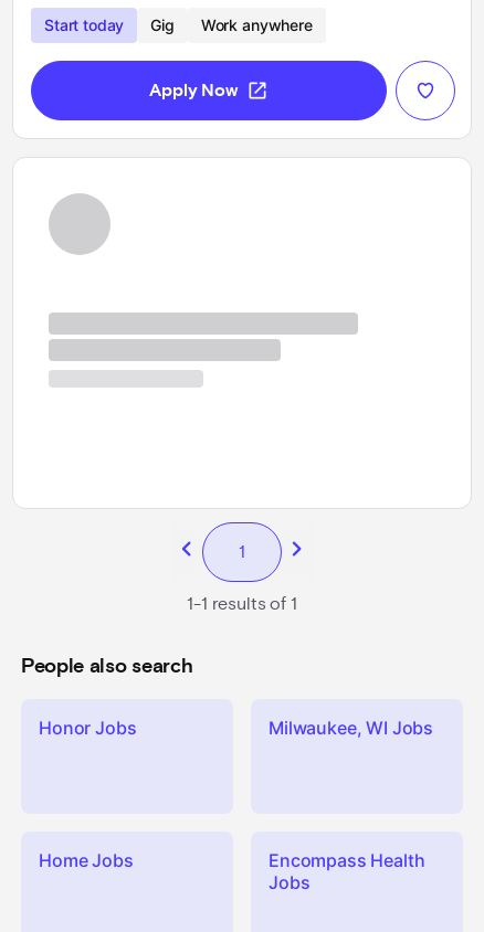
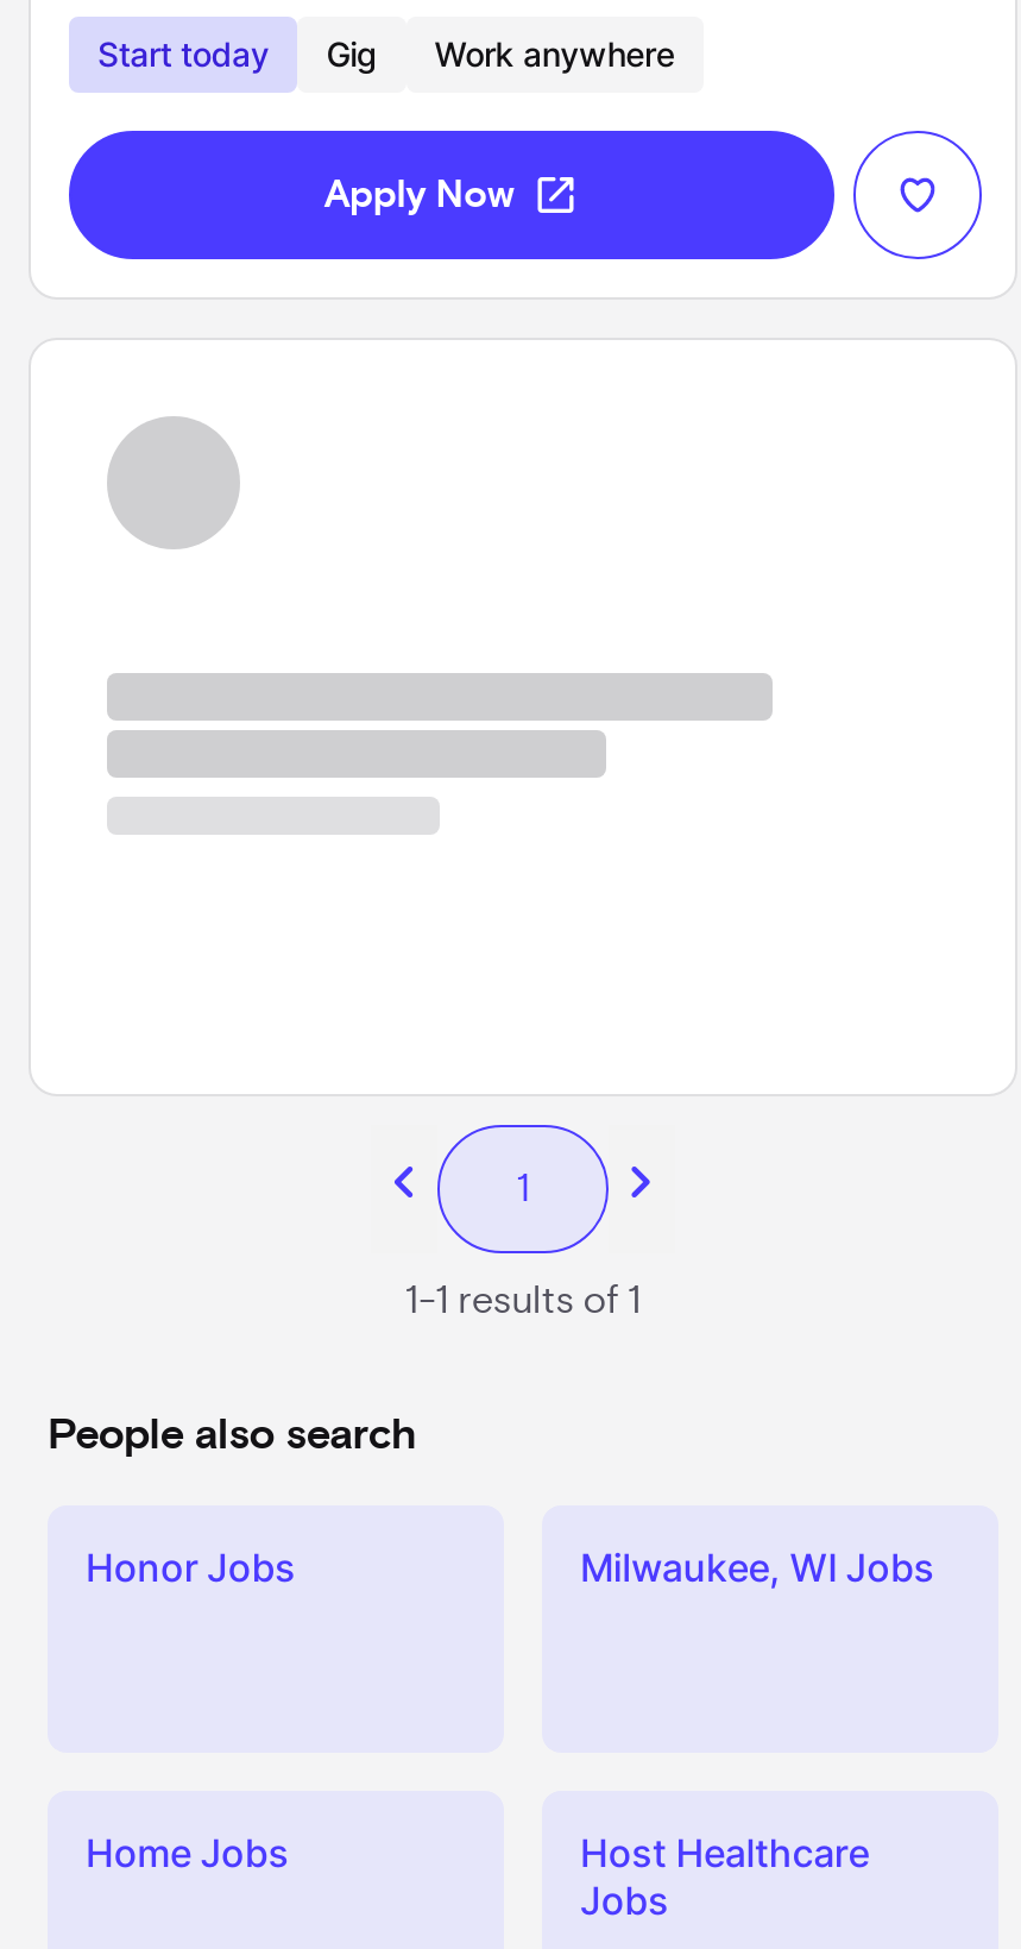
- Encompass Health
+ Host Healthcare
